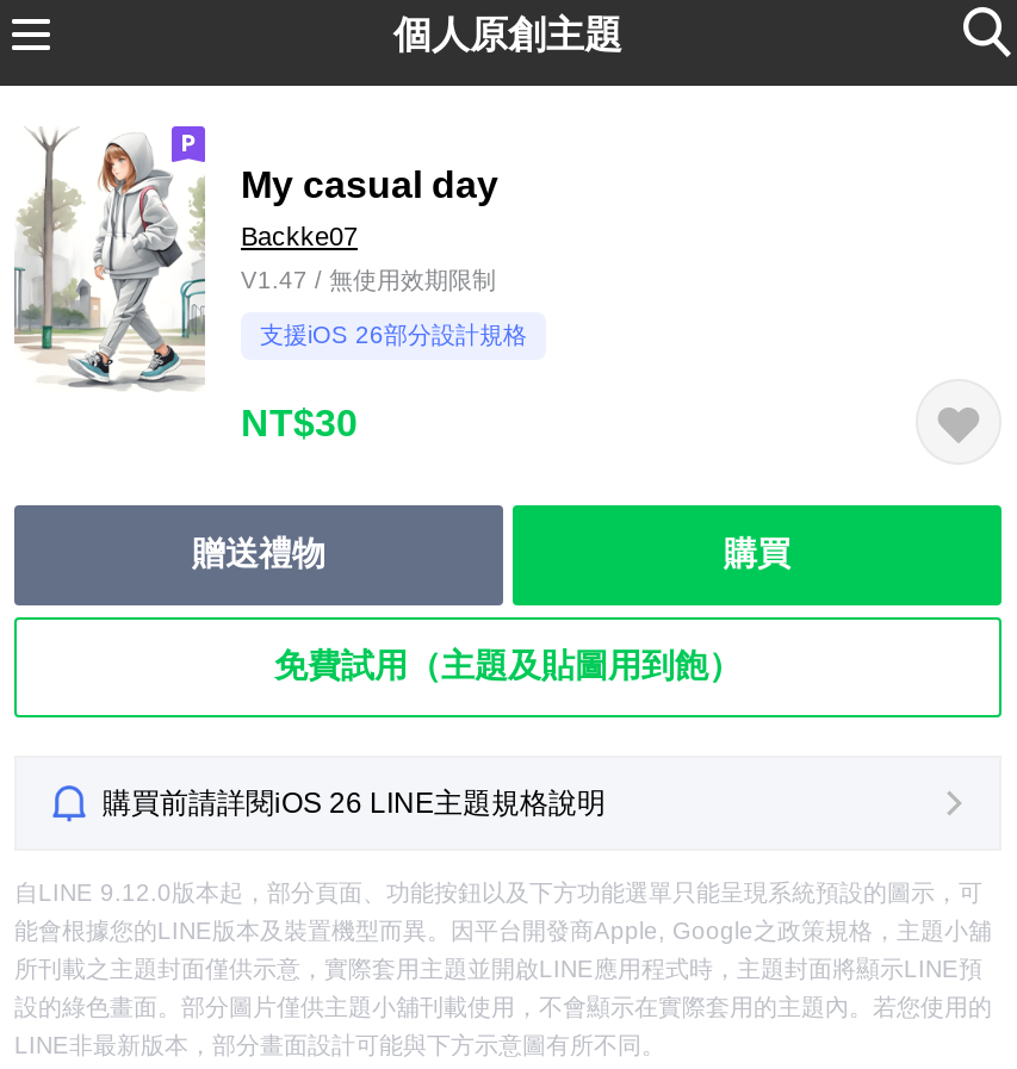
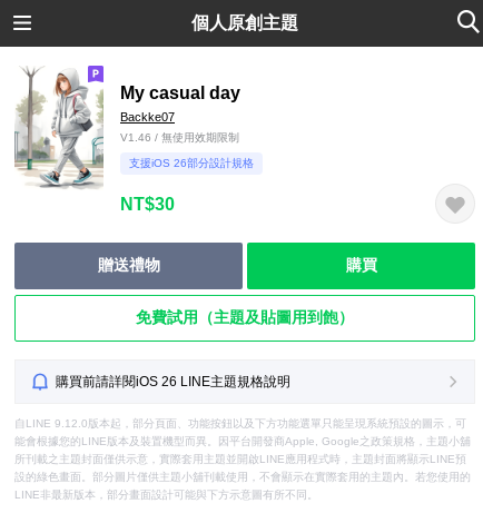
- V1.47 / 無使用效期限制
+ V1.46 / 無使用效期限制
